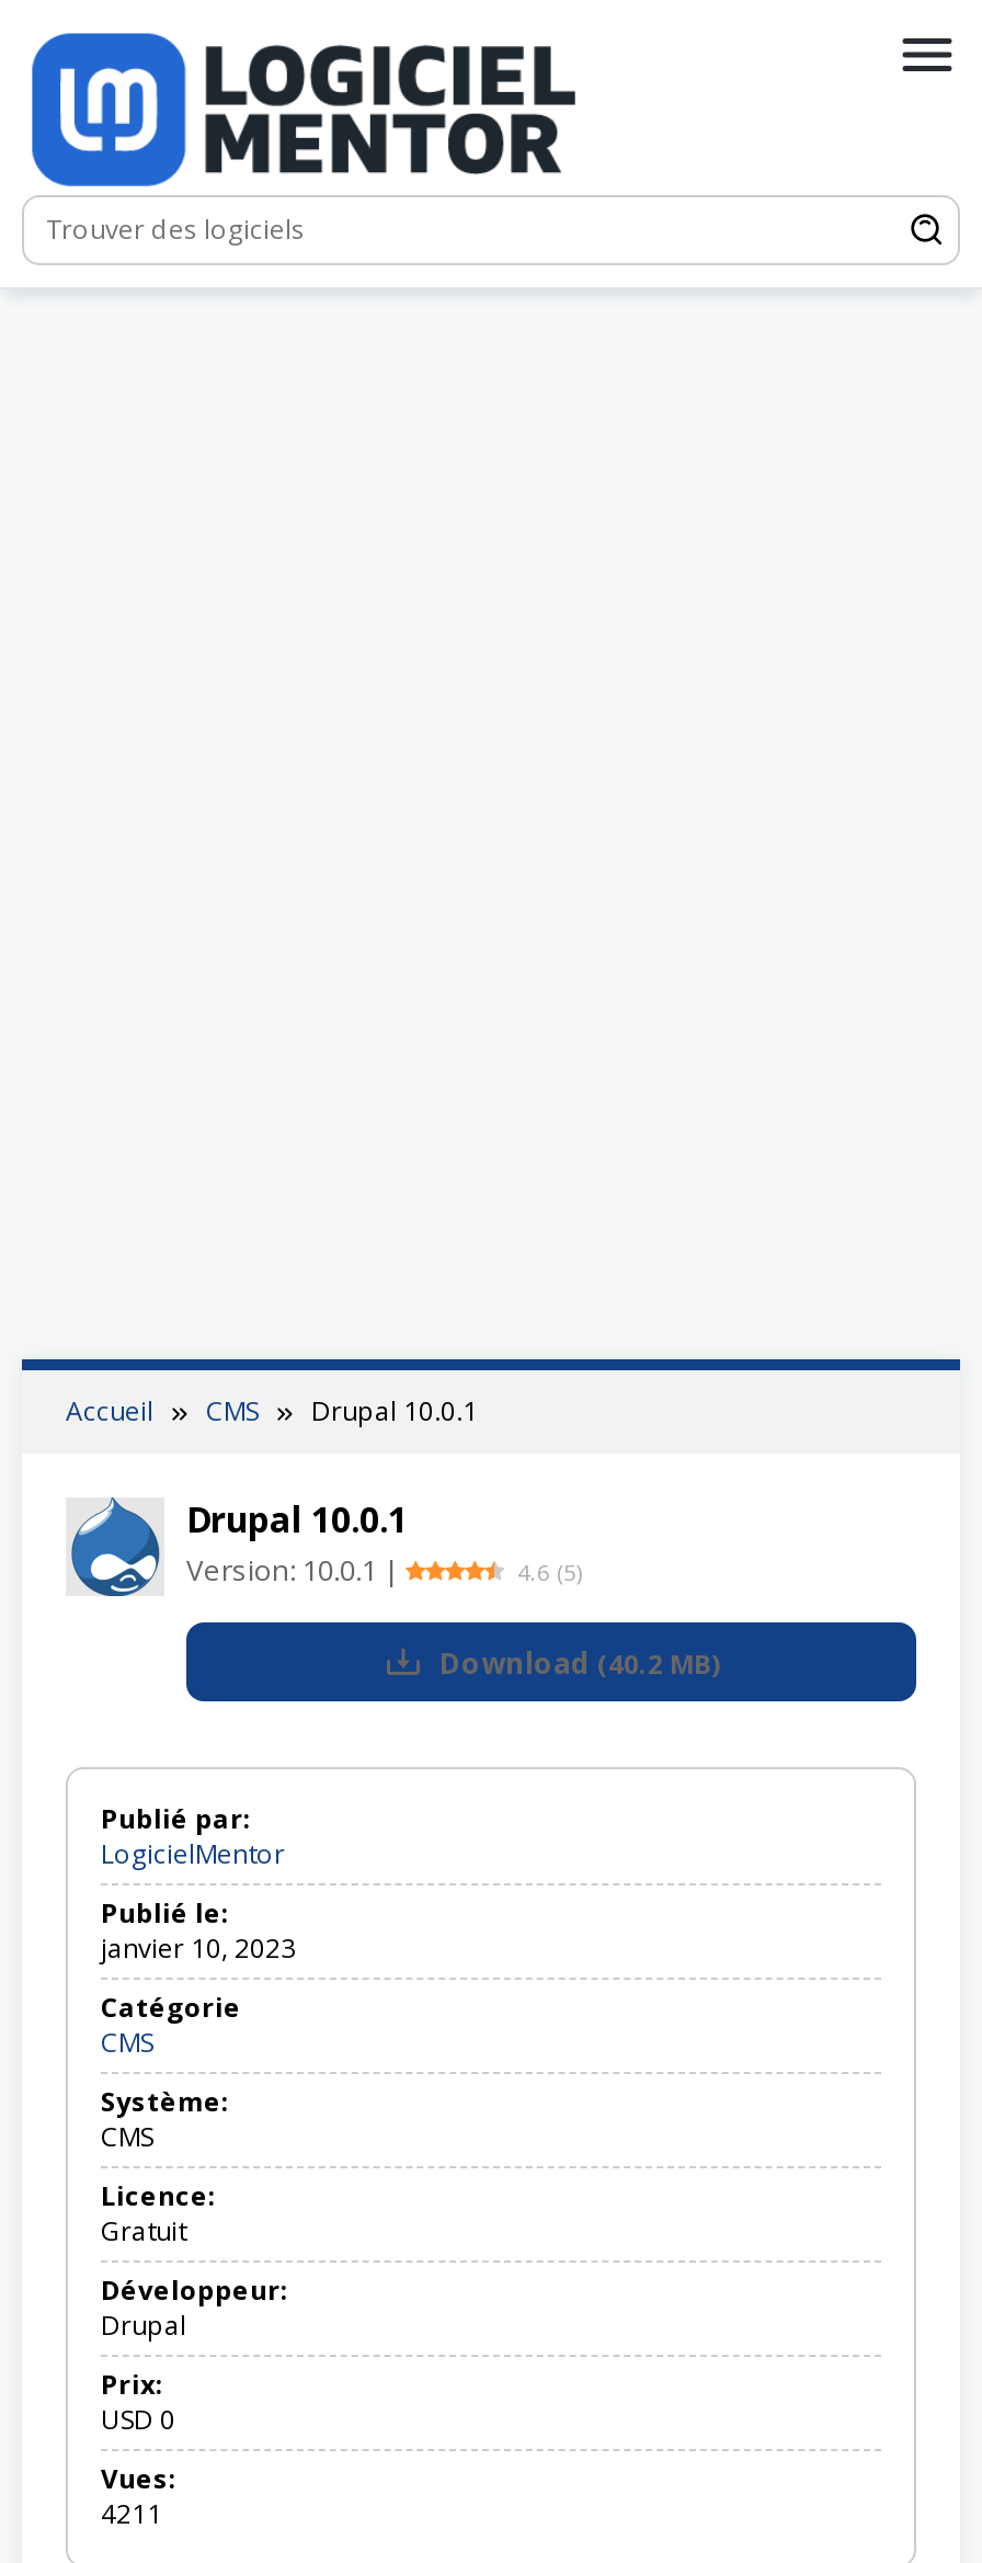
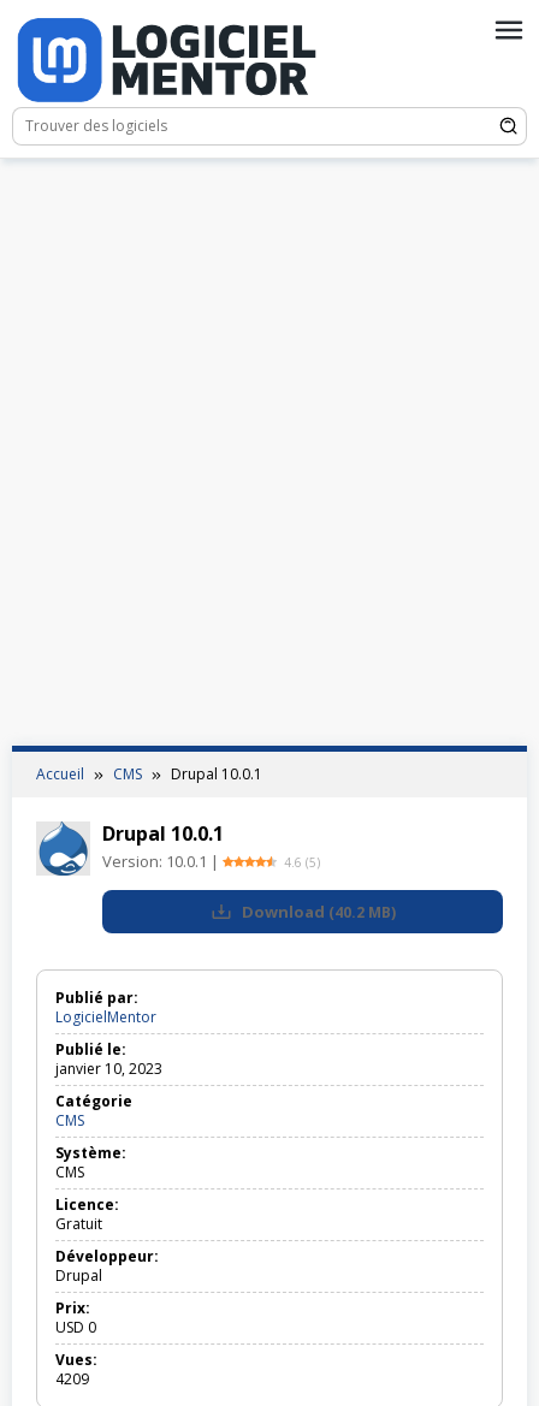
- 4211
+ 4209
